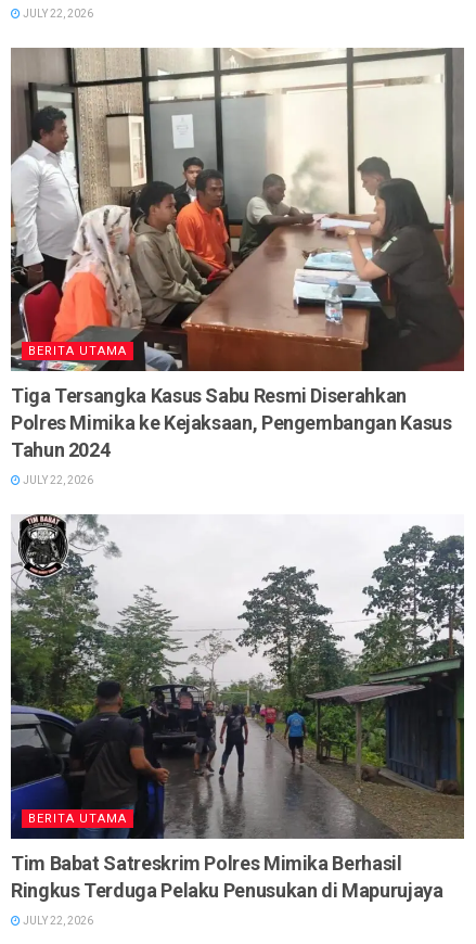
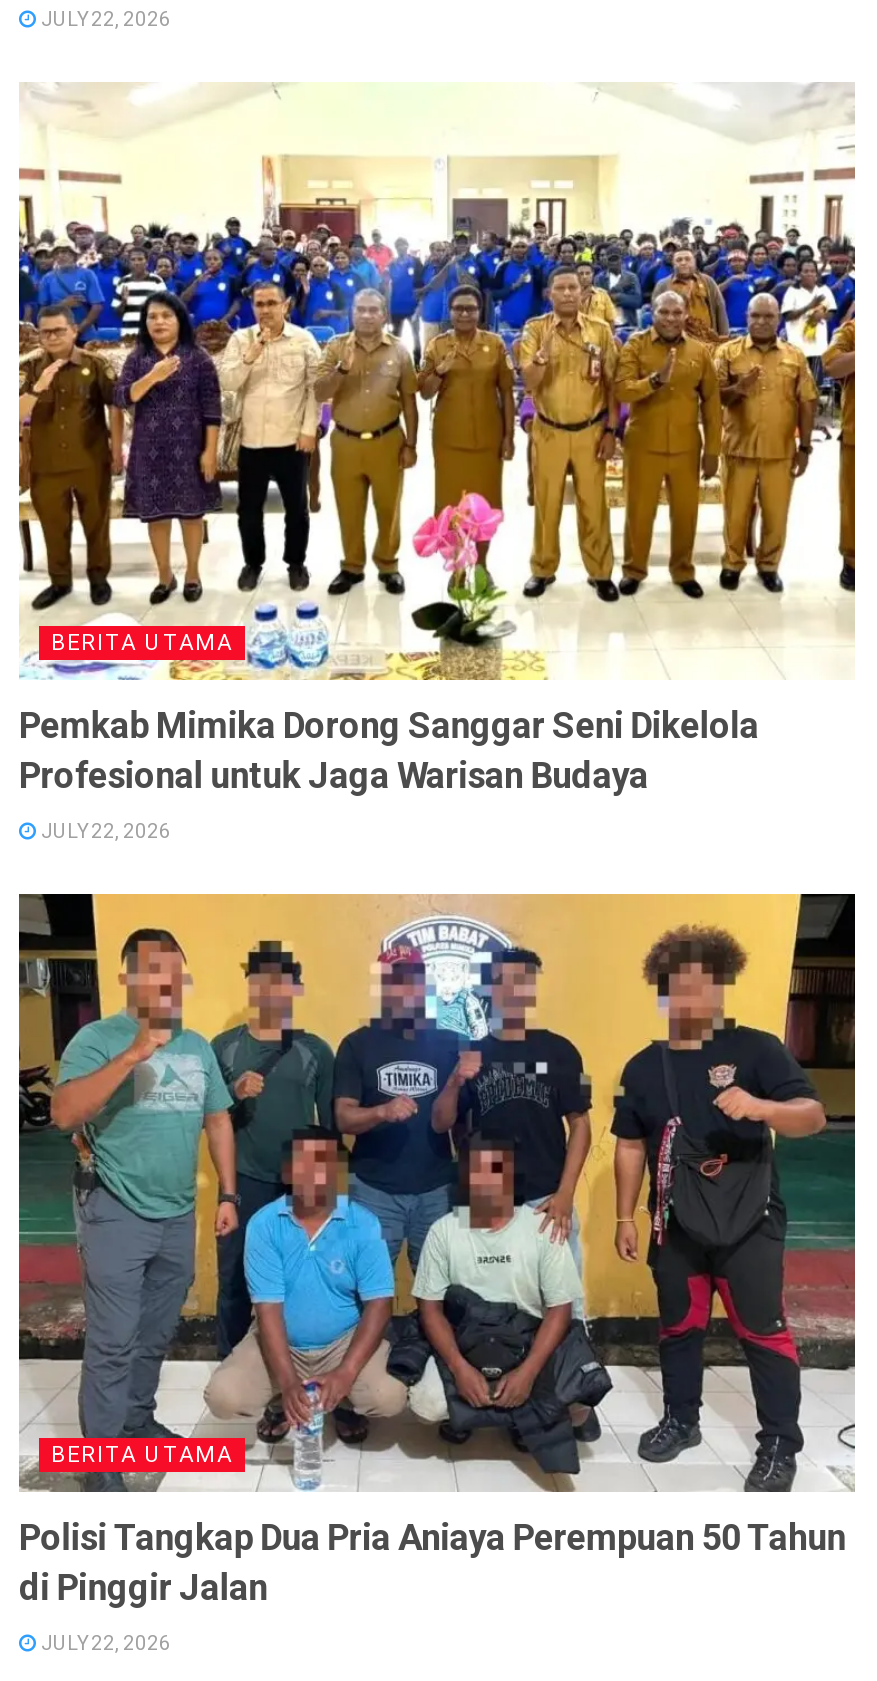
- [image]
- Tiga Tersangka Kasus Sabu Resmi Diserahkan
- Polres Mimika ke Kejaksaan, Pengembangan Kasus
- Tahun 2024
+ [image]
+ Pemkab Mimika Dorong Sanggar Seni Dikelola
+ Profesional untuk Jaga Warisan Budaya

- [image]
- Tim Babat Satreskrim Polres Mimika Berhasil
- Ringkus Terduga Pelaku Penusukan di Mapurujaya
+ [image]
+ Polisi Tangkap Dua Pria Aniaya Perempuan 50 Tahun
+ di Pinggir Jalan
